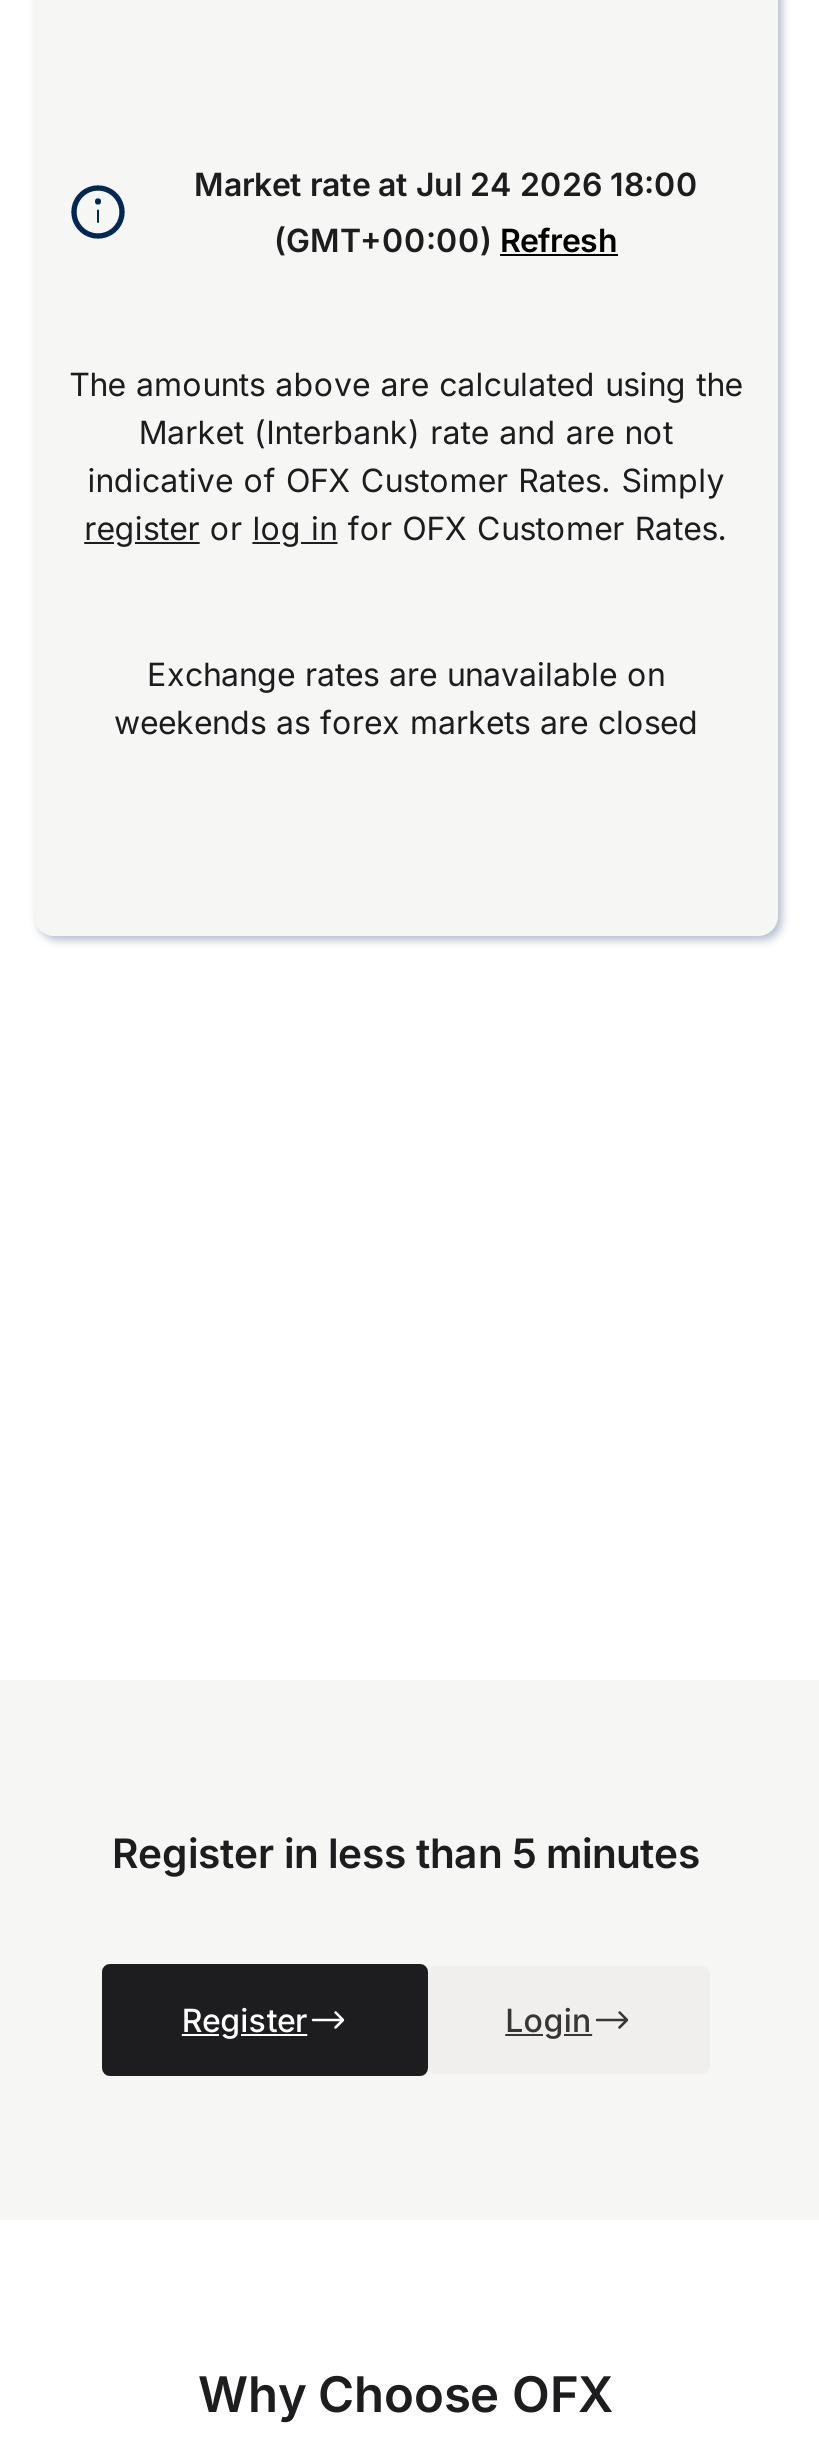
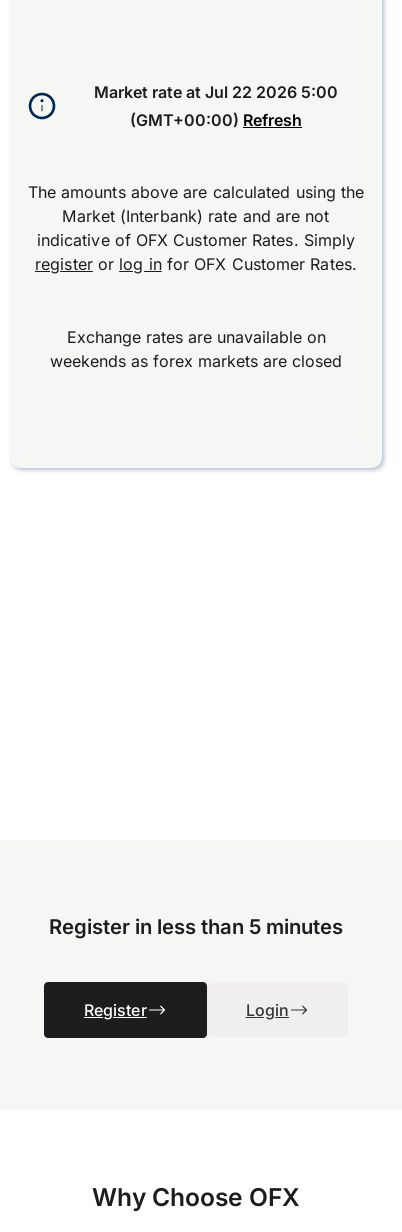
- Market rate at Jul 24 2026 18:00
+ Market rate at Jul 22 2026 5:00
